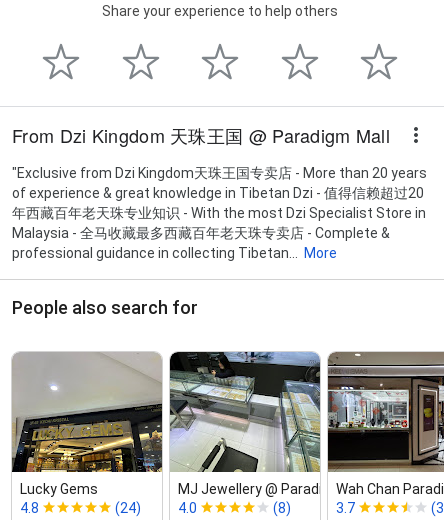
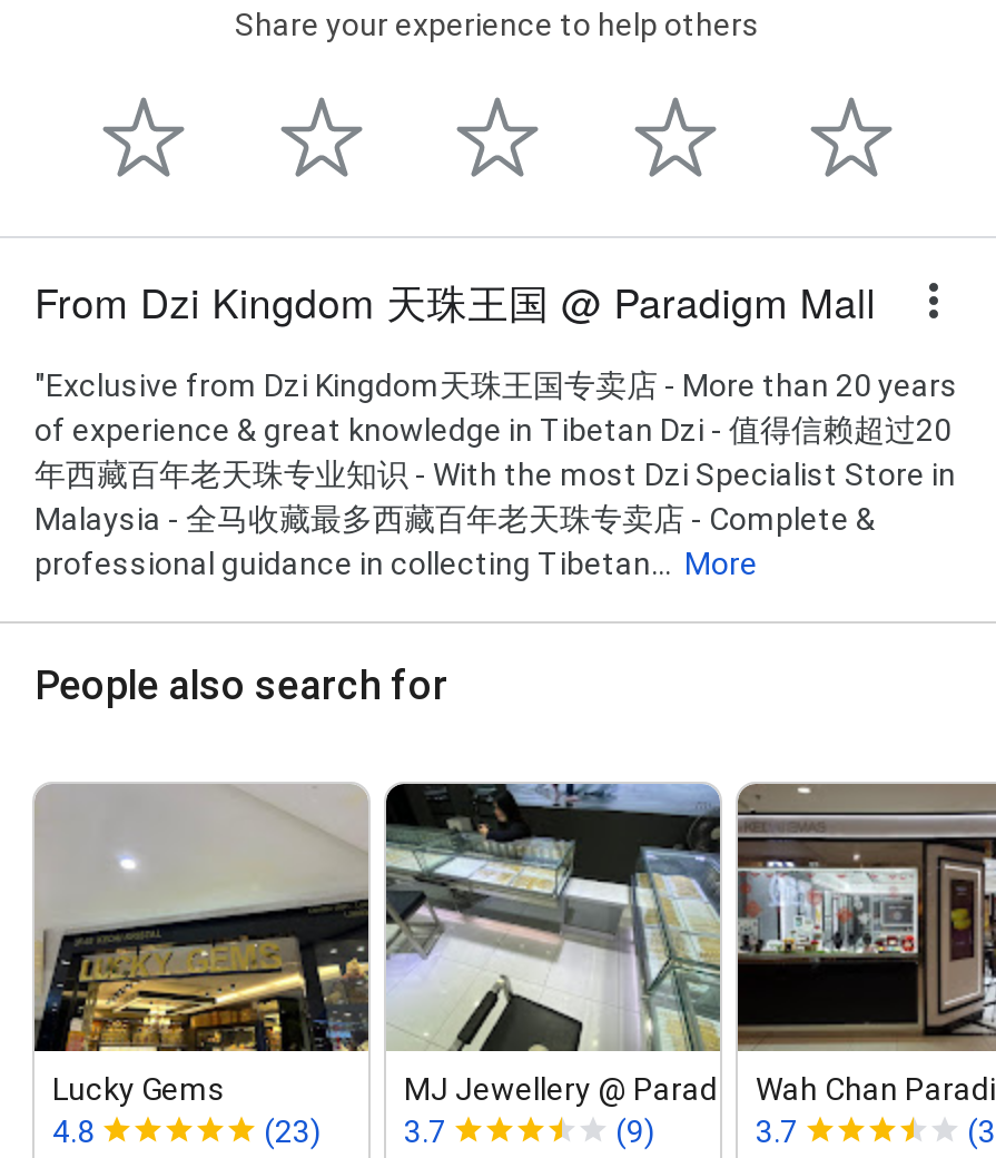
- (24)
+ (23)

- 4.0
+ 3.7

- (8)
+ (9)
